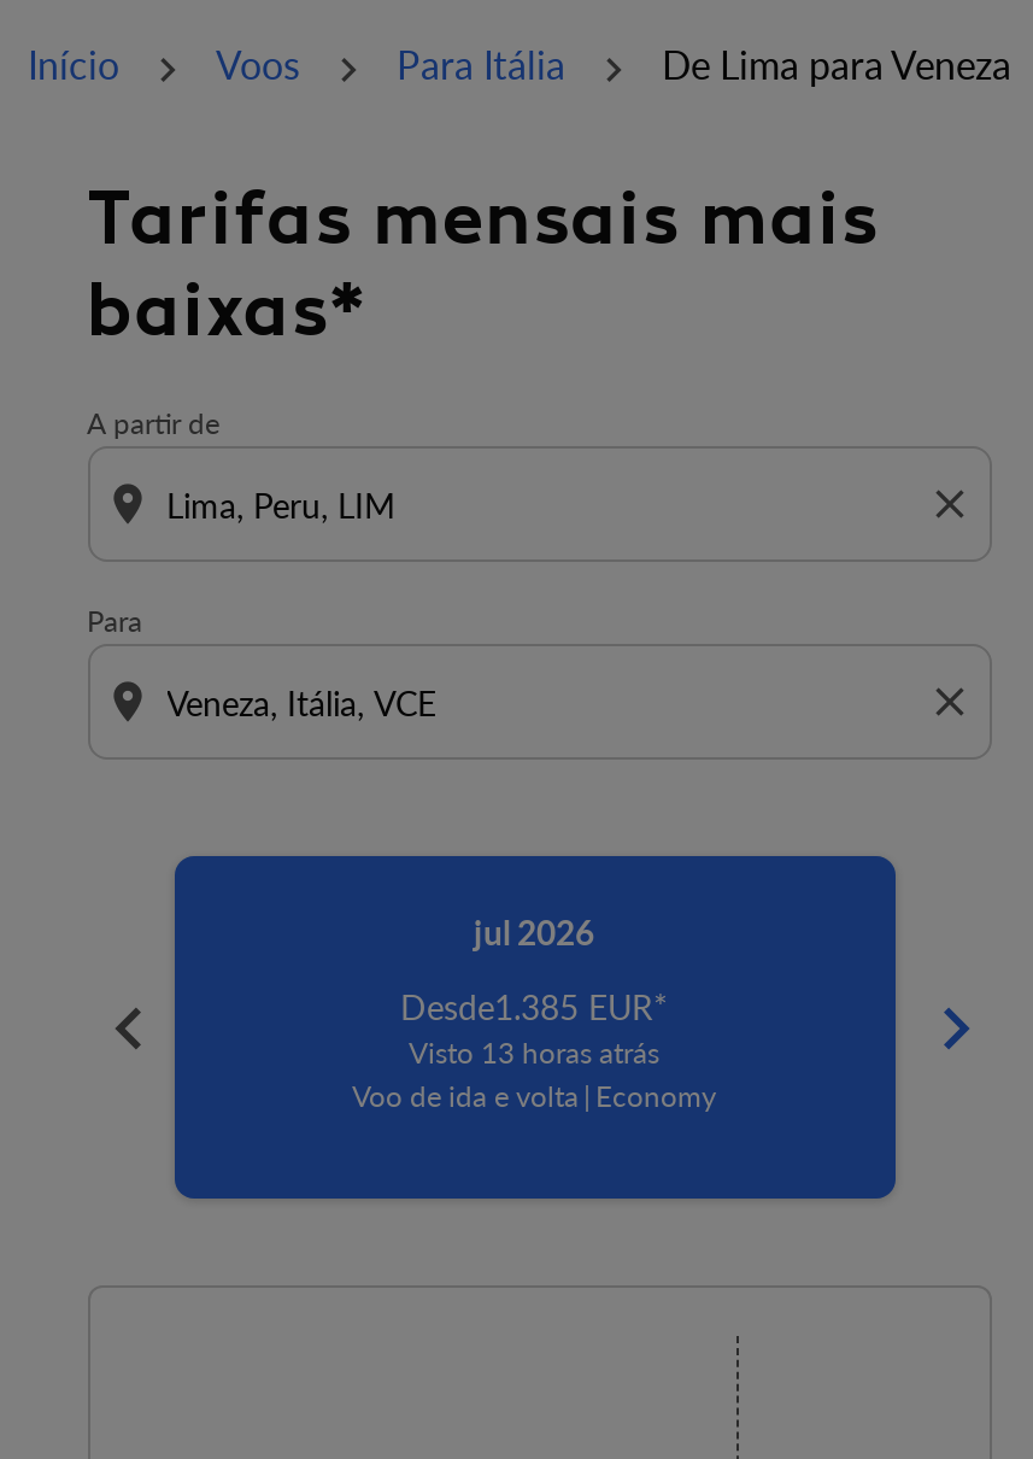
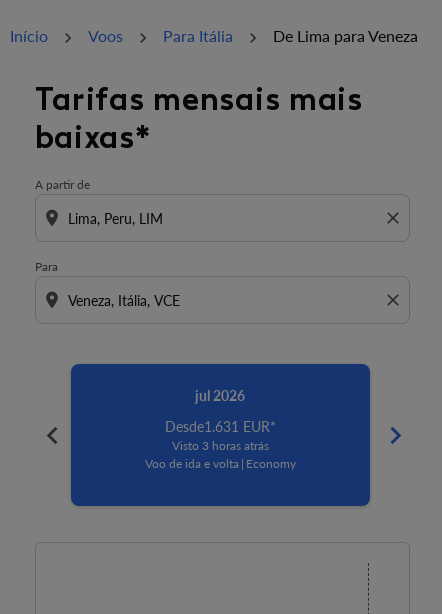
- Desde1.385 EUR*
+ Desde1.631 EUR*

- Visto 13 horas atrás
+ Visto 3 horas atrás
